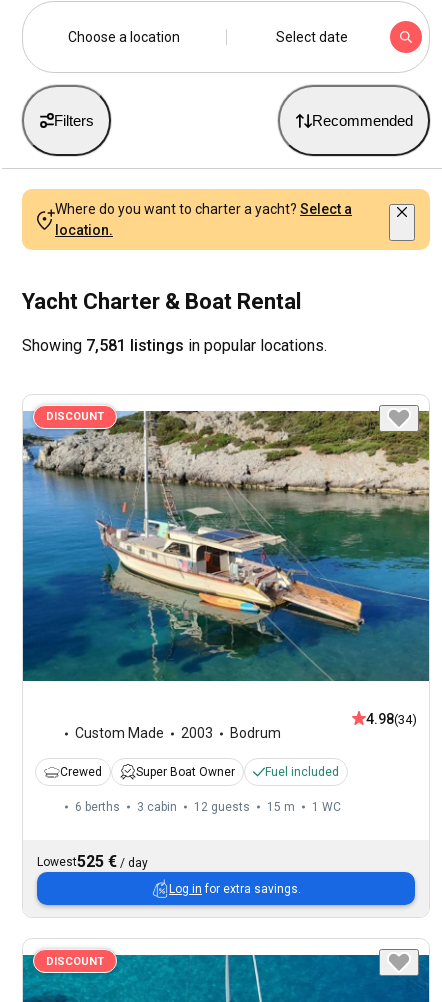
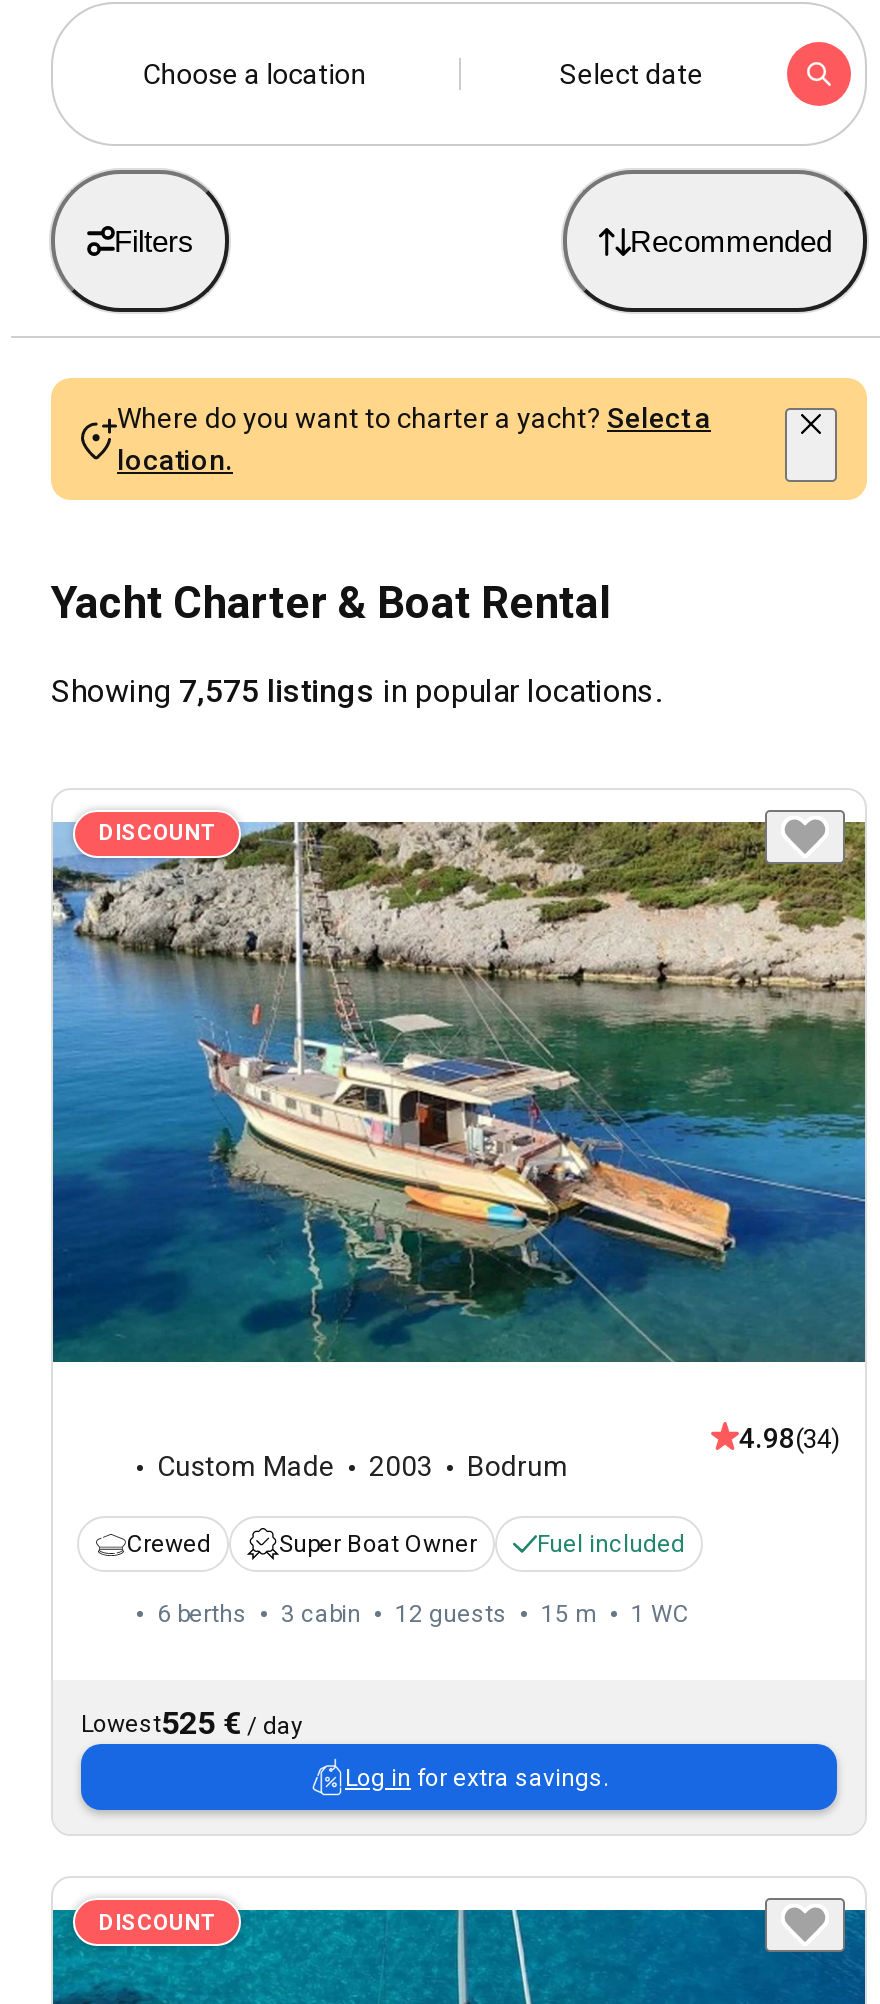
- Showing 7,581 listings in popular locations.
+ Showing 7,575 listings in popular locations.
